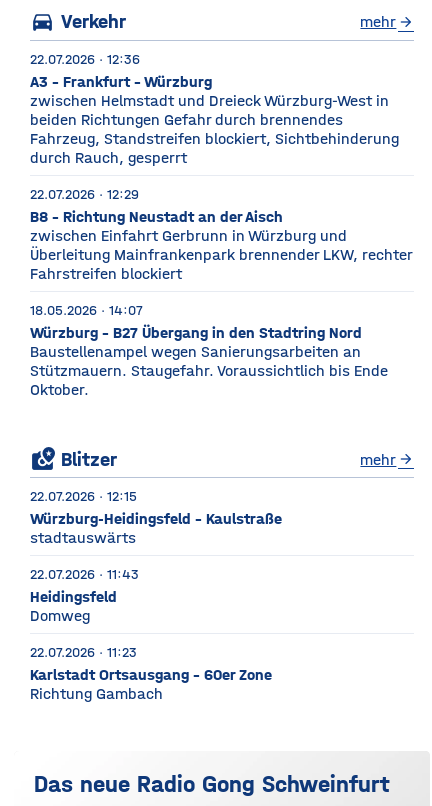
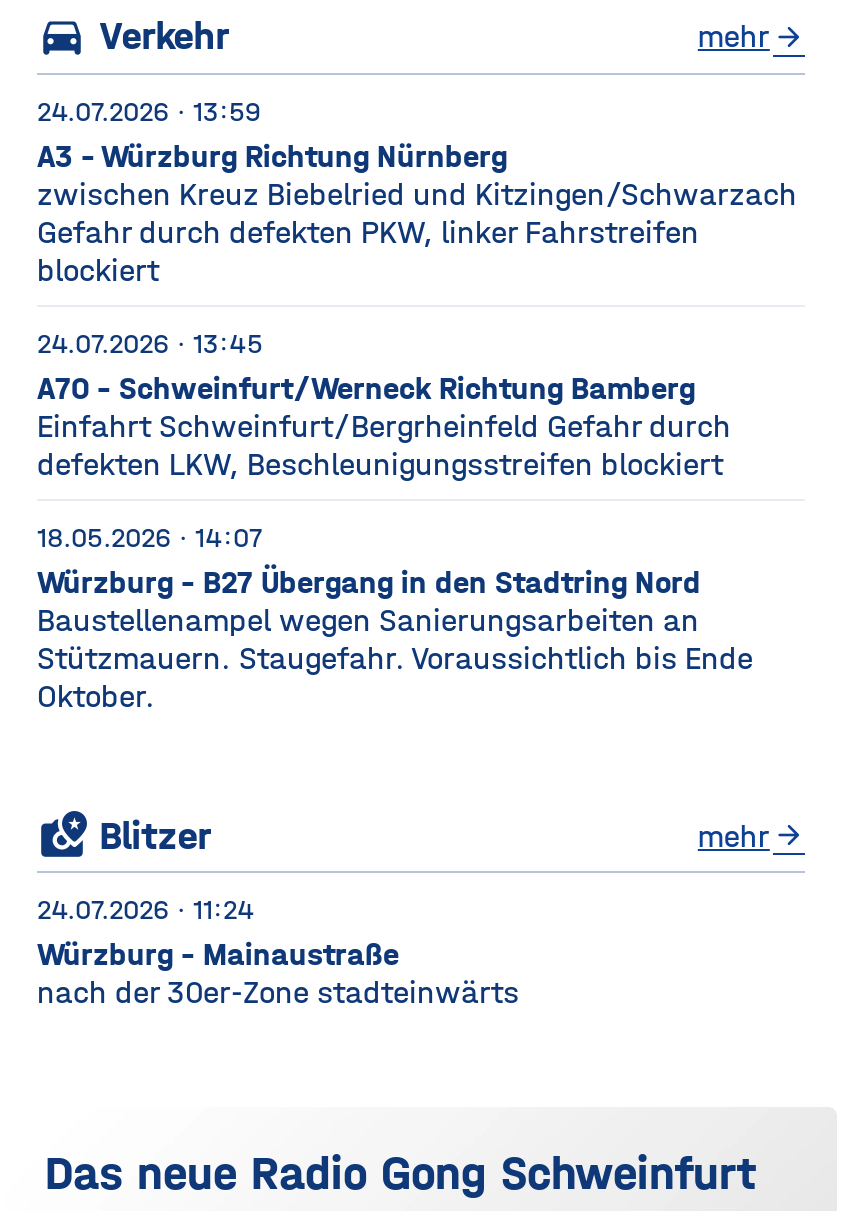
- 22.07.2026 · 12:36
- A3 - Frankfurt - Würzburg
- zwischen Helmstadt und Dreieck Würzburg-West in
- beiden Richtungen Gefahr durch brennendes
- Fahrzeug, Standstreifen blockiert, Sichtbehinderung
- durch Rauch, gesperrt
+ 24.07.2026 · 13:59
+ A3 - Würzburg Richtung Nürnberg
+ zwischen Kreuz Biebelried und Kitzingen/Schwarzach
+ Gefahr durch defekten PKW, linker Fahrstreifen
+ blockiert

- 22.07.2026 · 12:29
- B8 - Richtung Neustadt an der Aisch
- zwischen Einfahrt Gerbrunn in Würzburg und
- Überleitung Mainfrankenpark brennender LKW, rechter
- Fahrstreifen blockiert
+ 24.07.2026 · 13:45
+ A70 - Schweinfurt/Werneck Richtung Bamberg
+ Einfahrt Schweinfurt/Bergrheinfeld Gefahr durch
+ defekten LKW, Beschleunigungsstreifen blockiert

- 22.07.2026 · 12:15
- Würzburg-Heidingsfeld - Kaulstraße
- stadtauswärts
- 22.07.2026 · 11:43
- Heidingsfeld
- Domweg
- 22.07.2026 · 11:23
- Karlstadt Ortsausgang - 60er Zone
- Richtung Gambach
+ 24.07.2026 · 11:24
+ Würzburg - Mainaustraße
+ nach der 30er-Zone stadteinwärts
